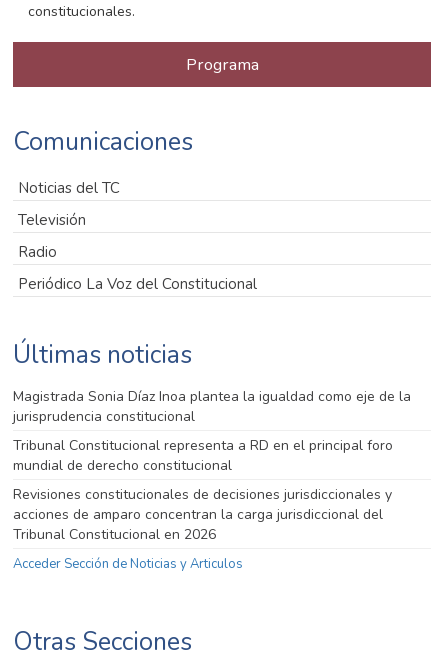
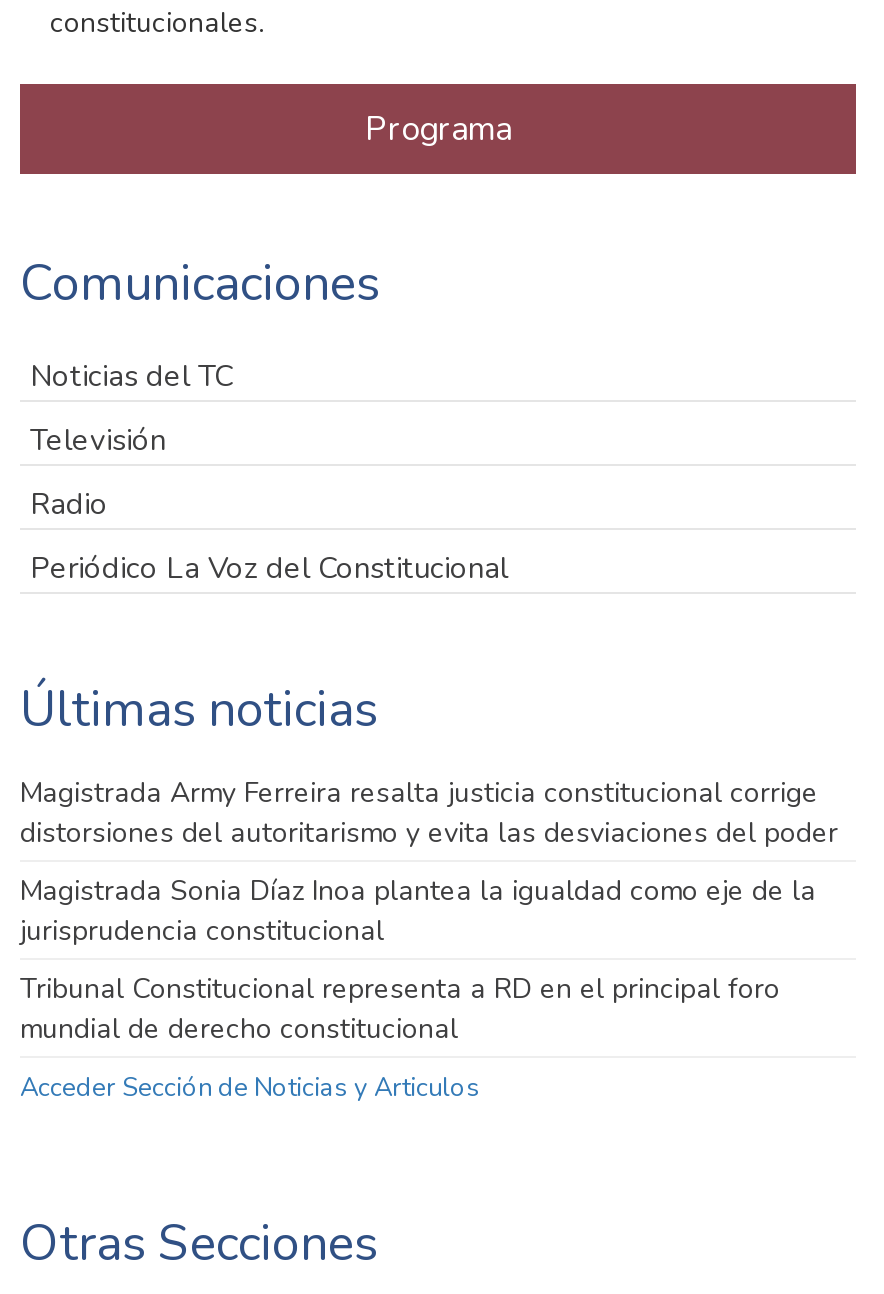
+ Magistrada Army Ferreira resalta justicia constitucional corrige
+ distorsiones del autoritarismo y evita las desviaciones del poder

moved down: Magistrada Sonia Díaz Inoa plantea la igualdad como eje de la | jurisprudencia constitucional | Tribunal Constitucional representa a RD en el principal foro | mundial de derecho constitucional

- Revisiones constitucionales de decisiones jurisdiccionales y
- acciones de amparo concentran la carga jurisdiccional del
- Tribunal Constitucional en 2026
